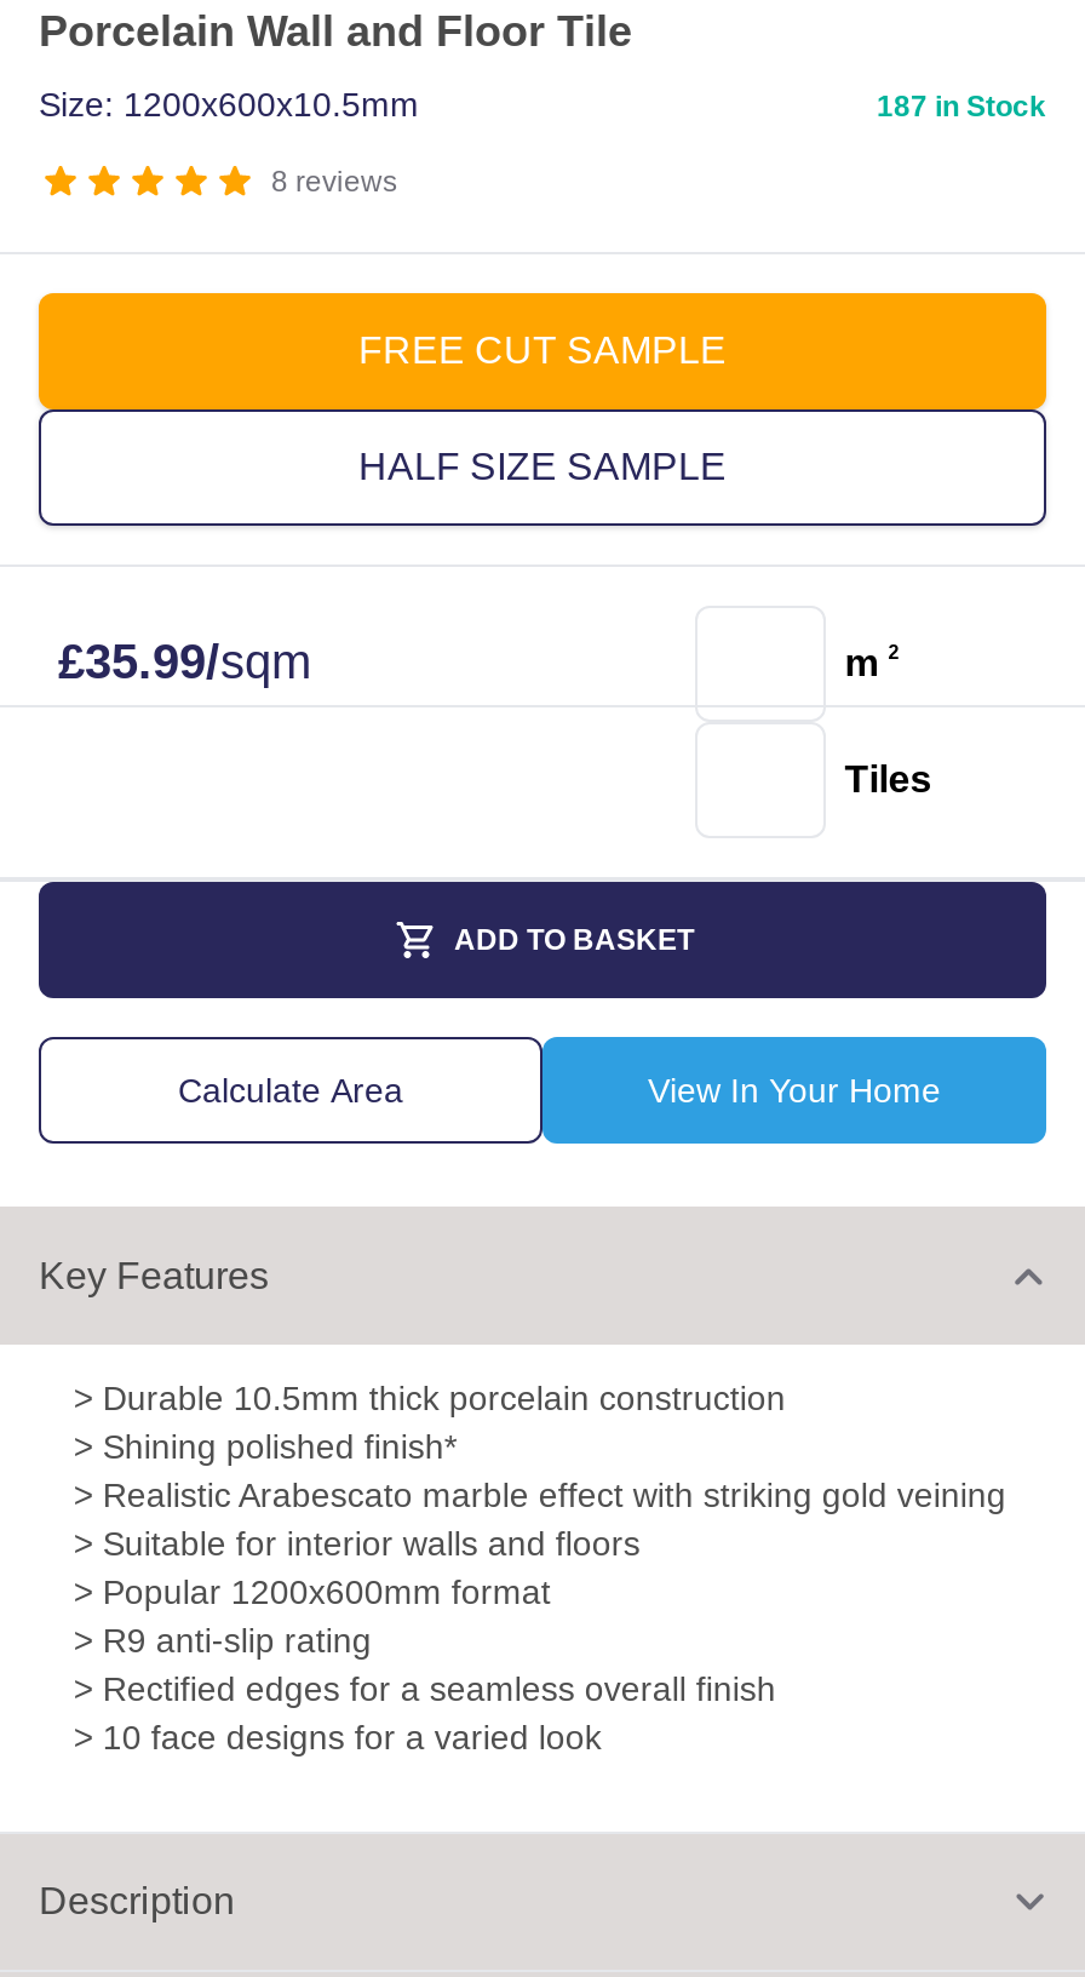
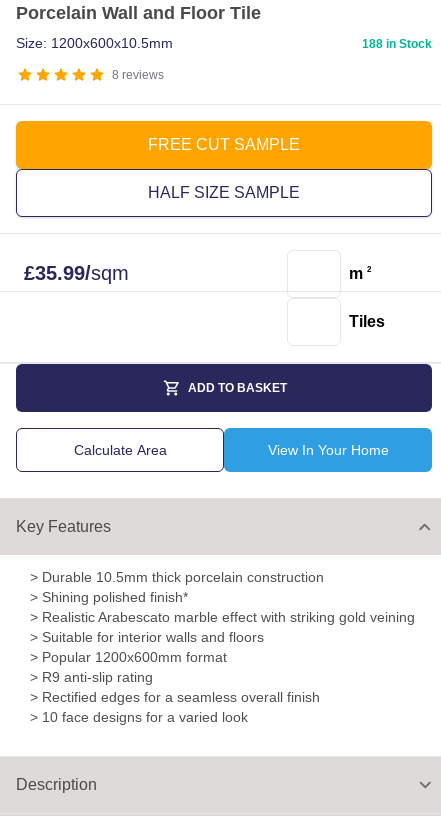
- 187 in Stock
+ 188 in Stock
